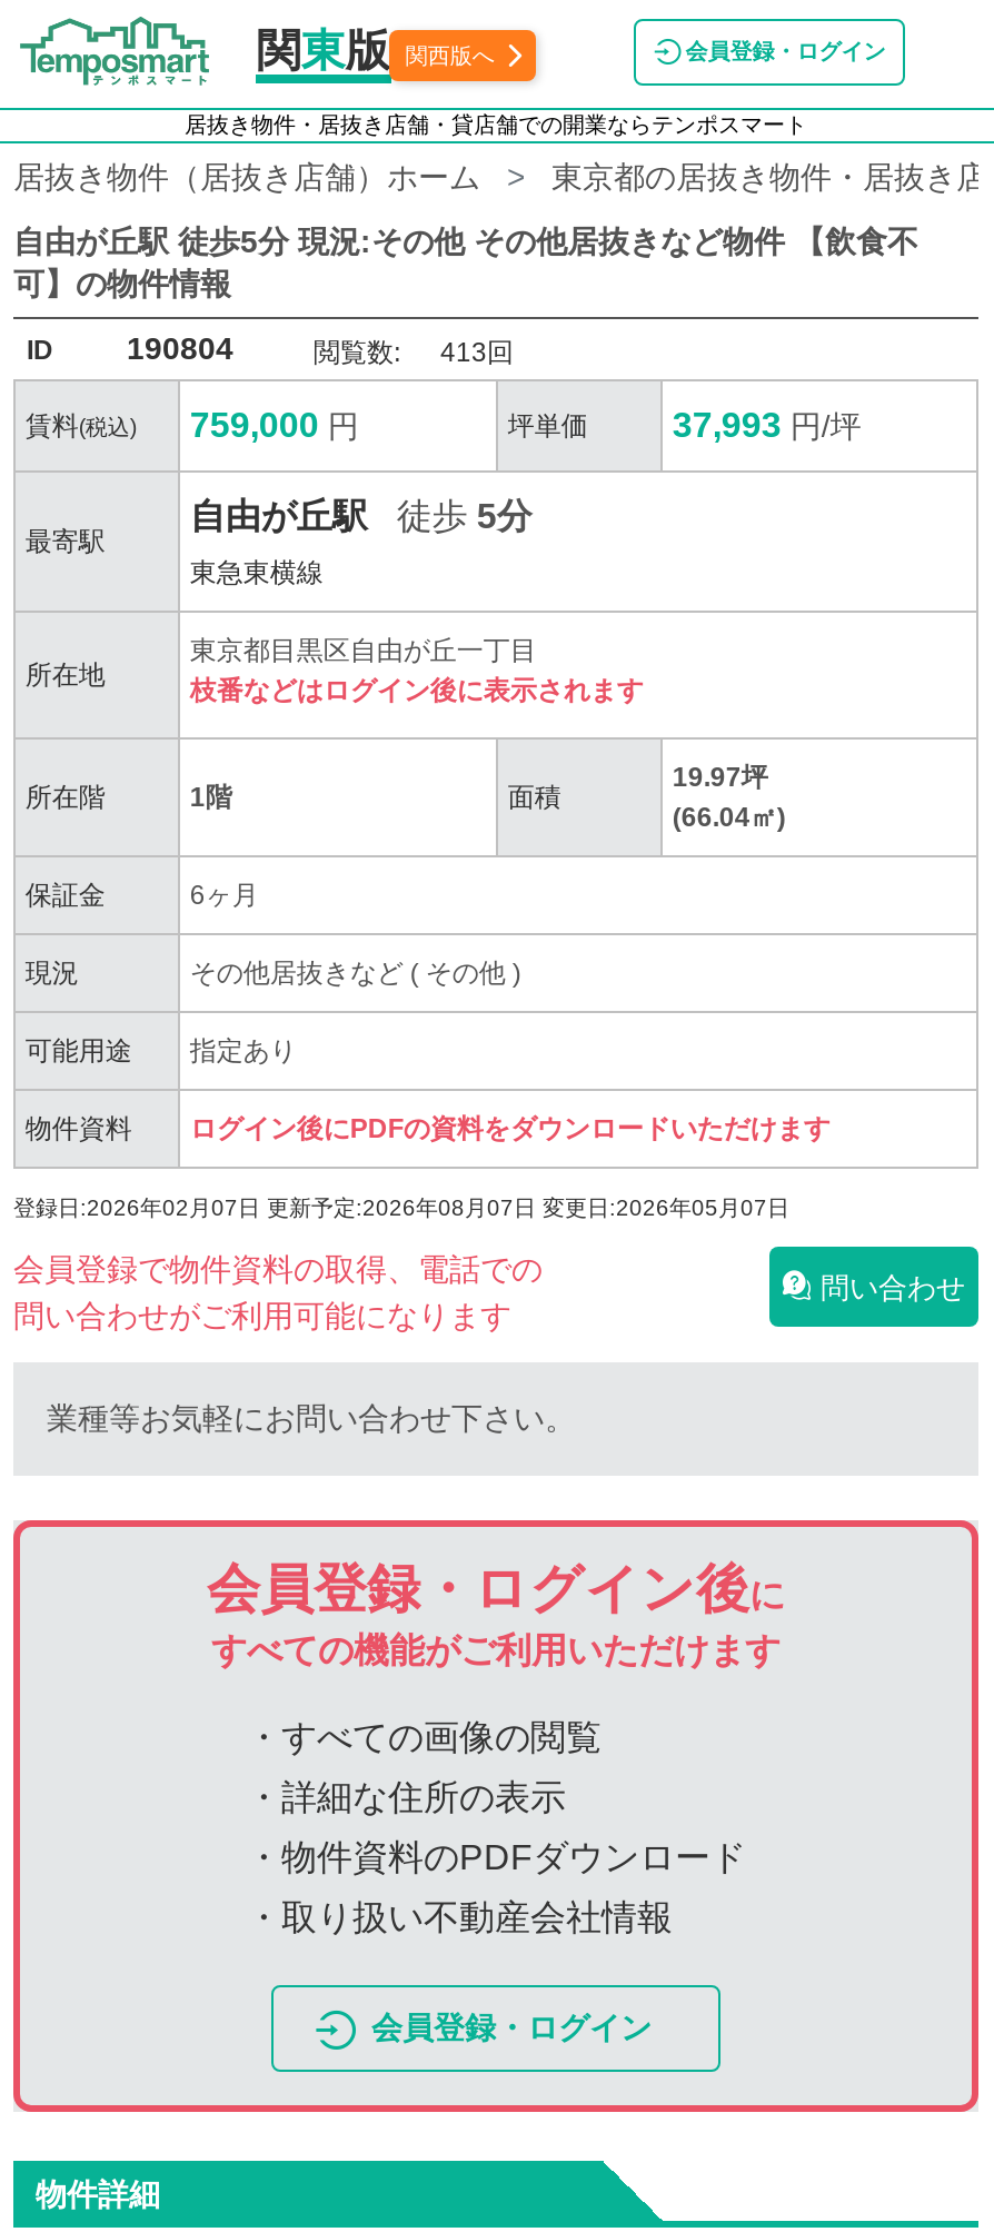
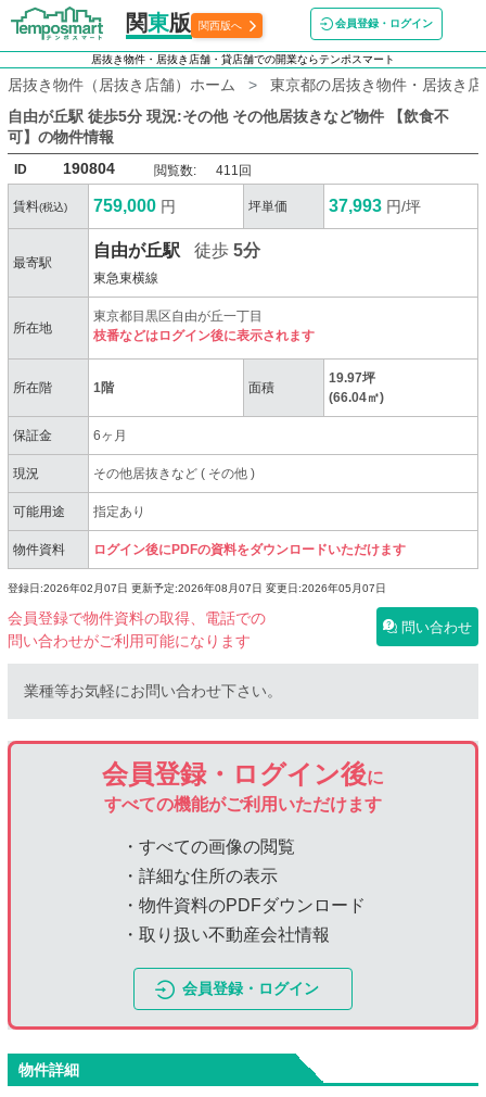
- 閲覧数: 413回
+ 閲覧数: 411回
